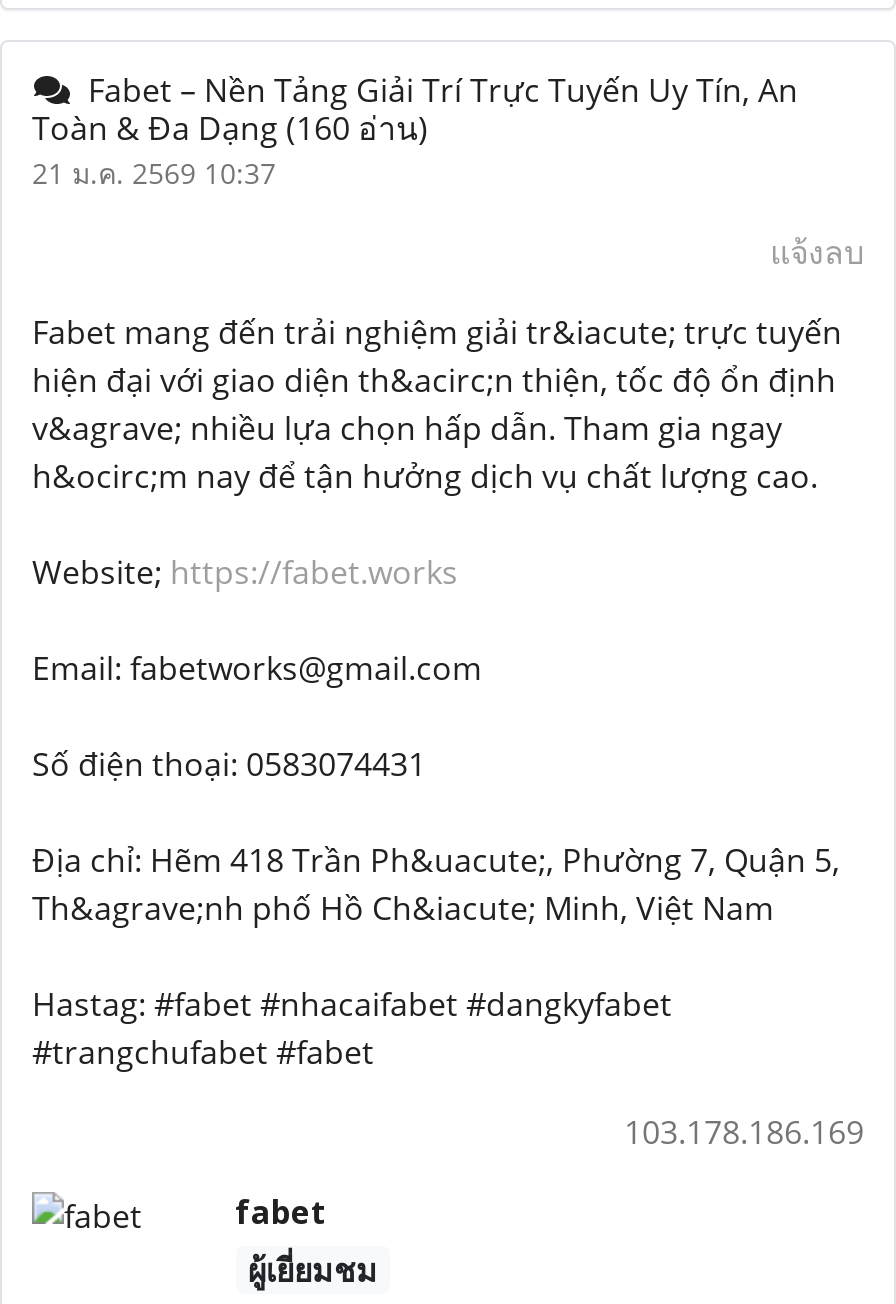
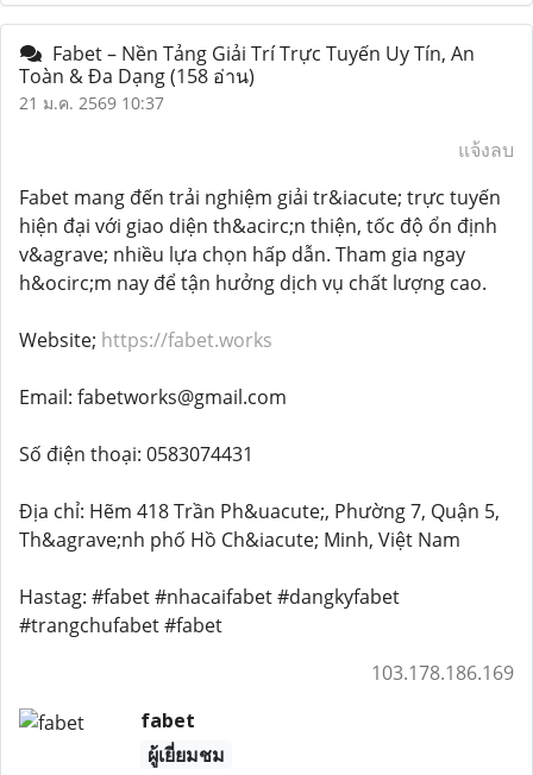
- Toàn & Đa Dạng (160 อ่าน)
+ Toàn & Đa Dạng (158 อ่าน)
